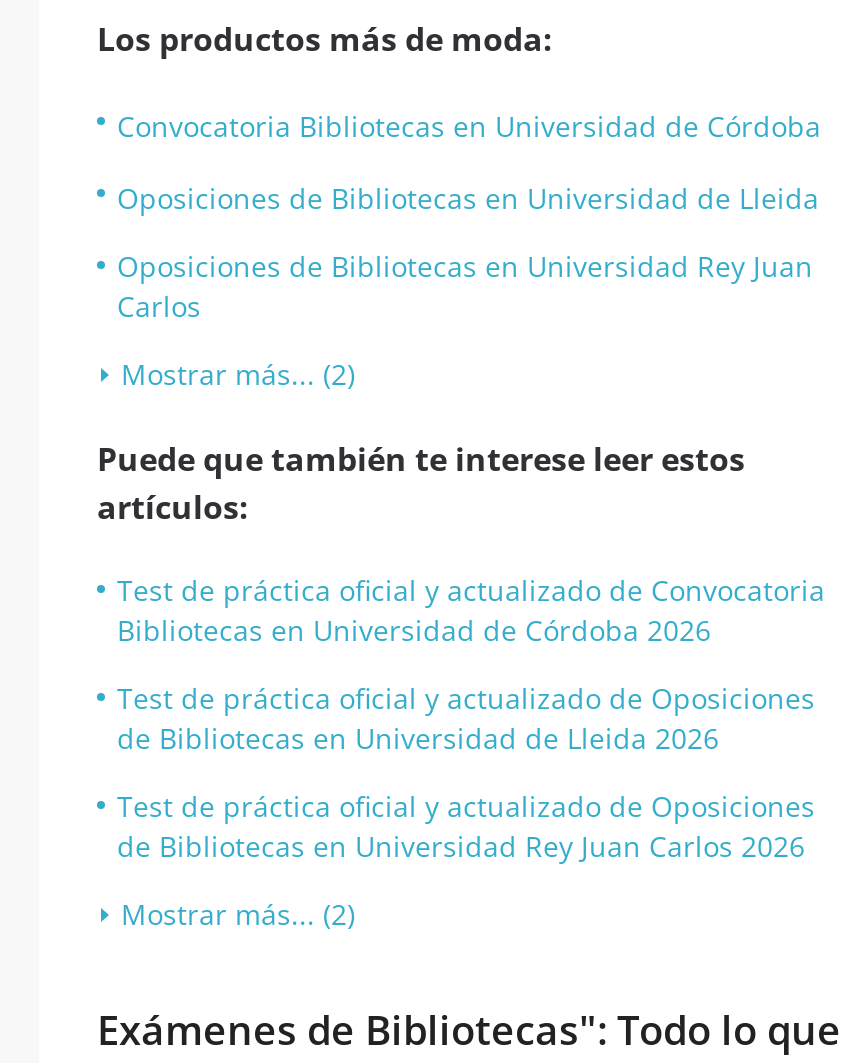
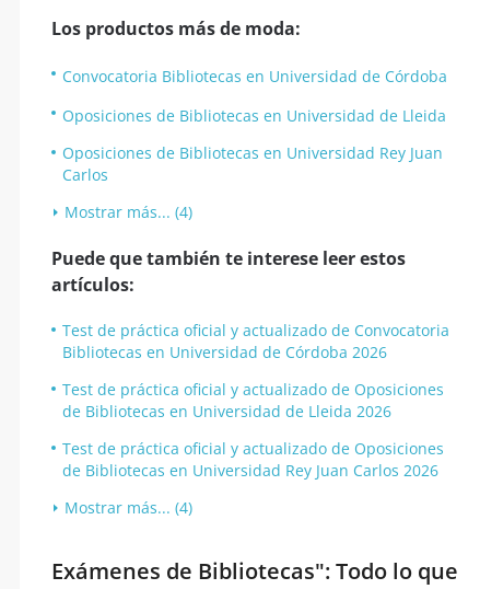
- Mostrar más... (2)
+ Mostrar más... (4)

- Mostrar más... (2)
+ Mostrar más... (4)
